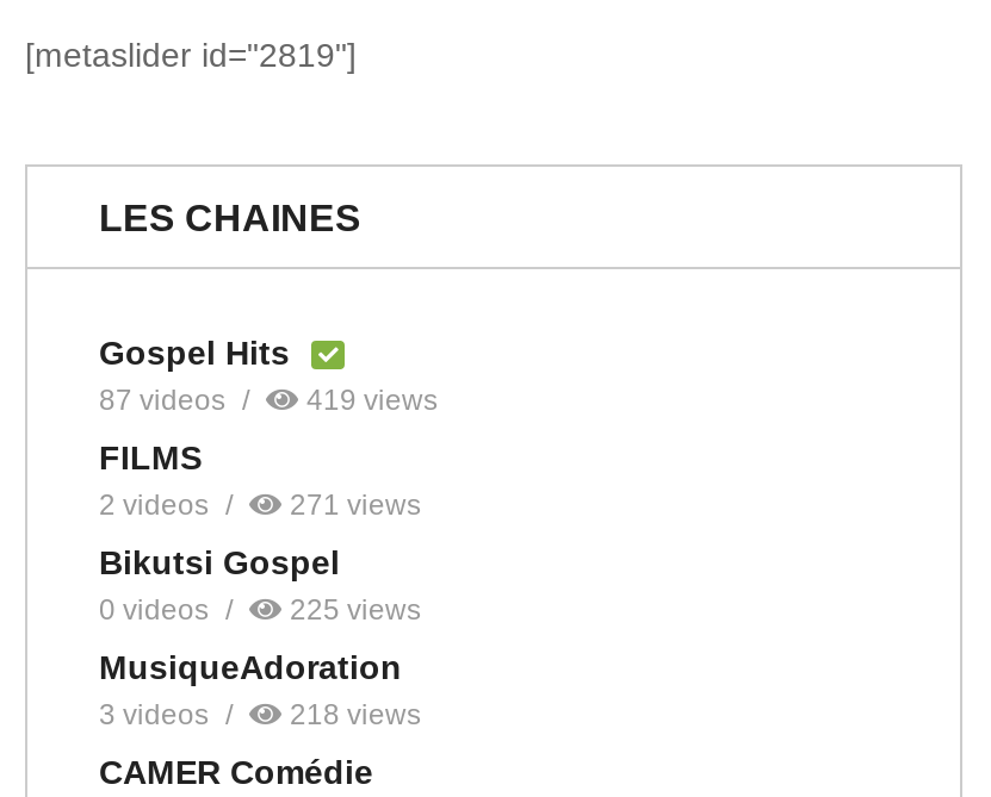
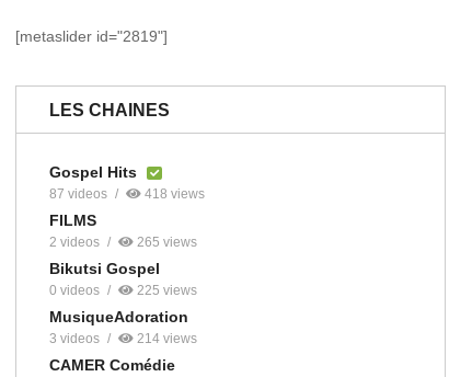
- 419 views
+ 418 views

- 271 views
+ 265 views

- 218 views
+ 214 views
